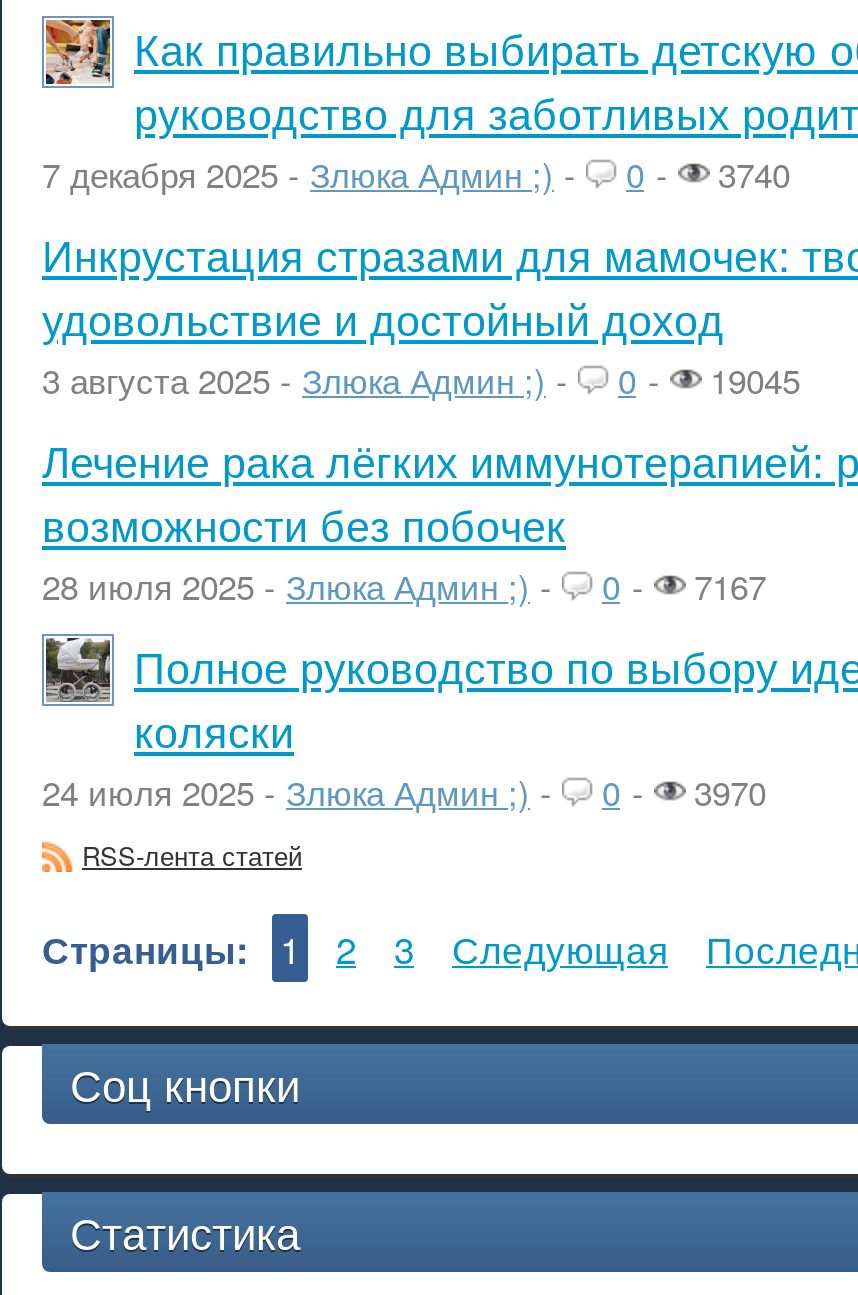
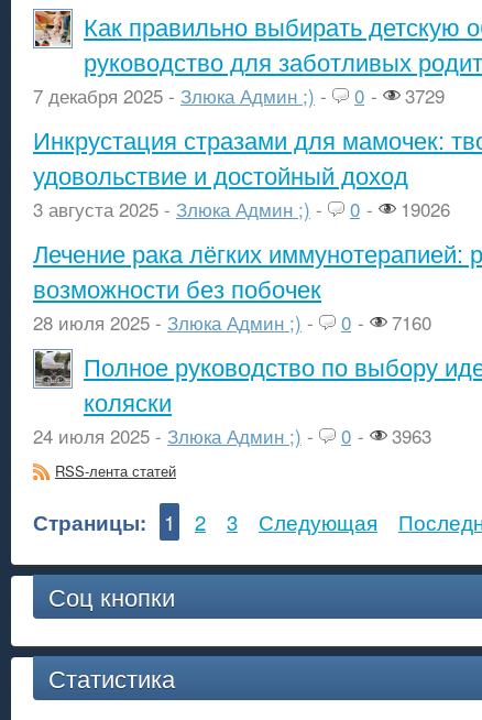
- 7 декабря 2025 - Злюка Админ ;) - 0 - 3740
+ 7 декабря 2025 - Злюка Админ ;) - 0 - 3729

- 3 августа 2025 - Злюка Админ ;) - 0 - 19045
+ 3 августа 2025 - Злюка Админ ;) - 0 - 19026

- 28 июля 2025 - Злюка Админ ;) - 0 - 7167
+ 28 июля 2025 - Злюка Админ ;) - 0 - 7160

- 24 июля 2025 - Злюка Админ ;) - 0 - 3970
+ 24 июля 2025 - Злюка Админ ;) - 0 - 3963
